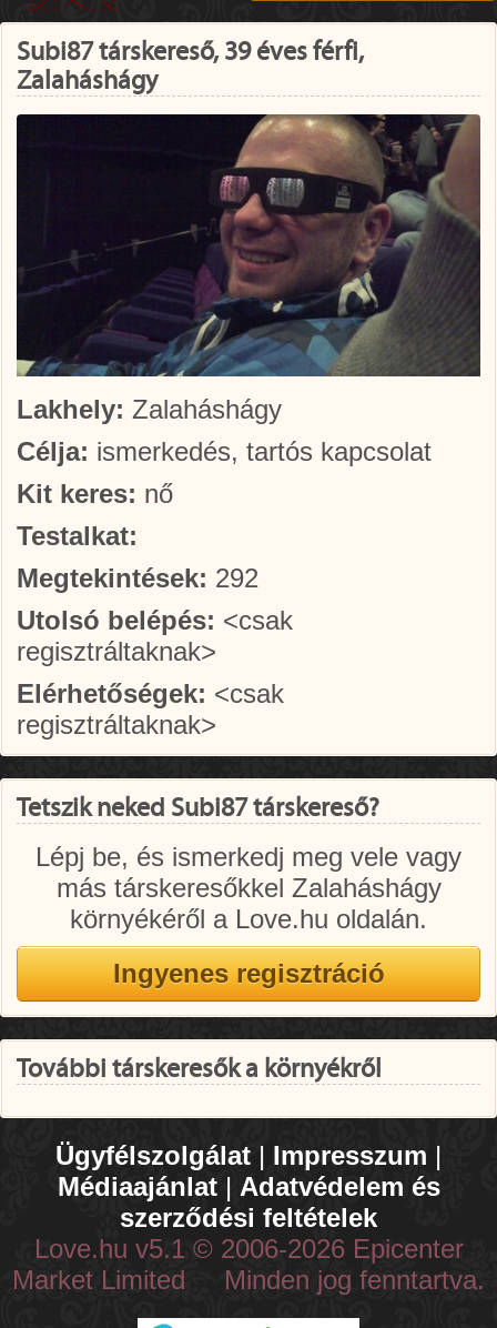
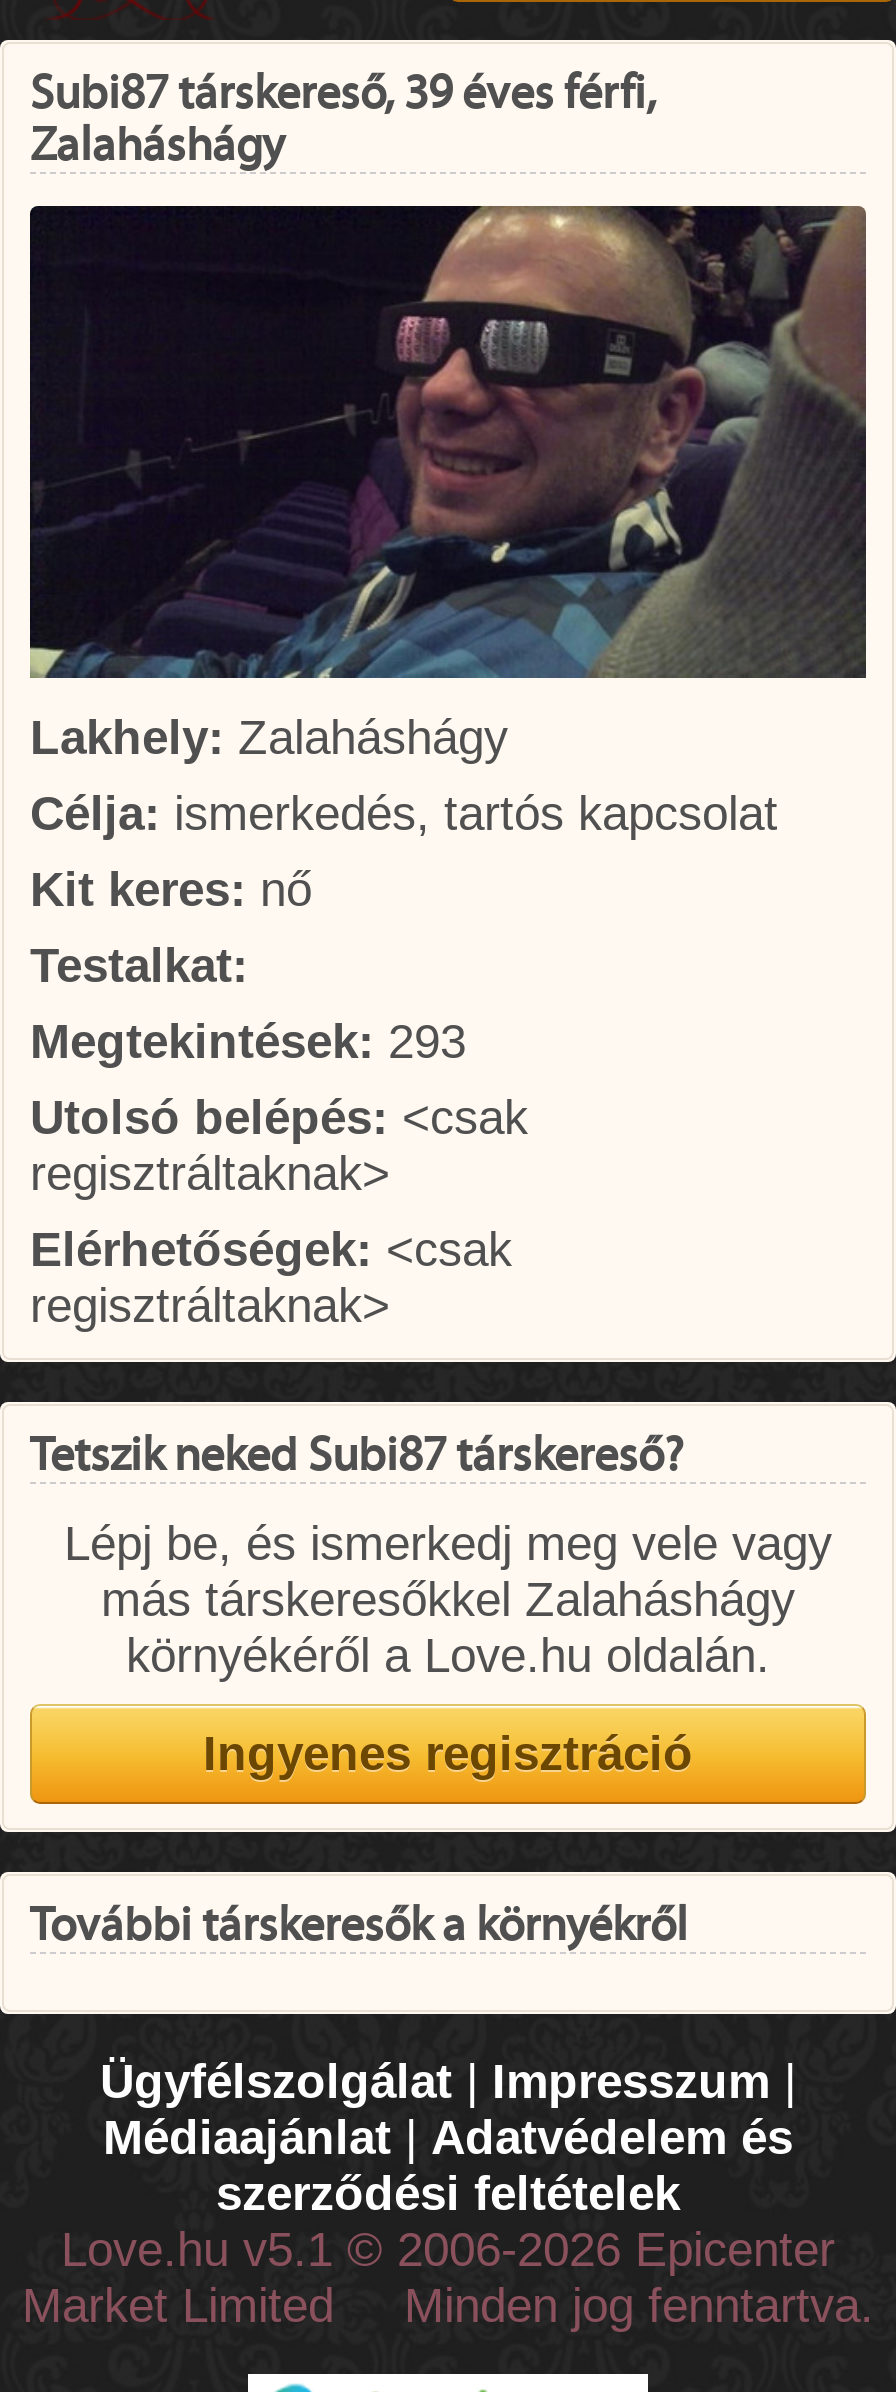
- Megtekintések: 292
+ Megtekintések: 293
